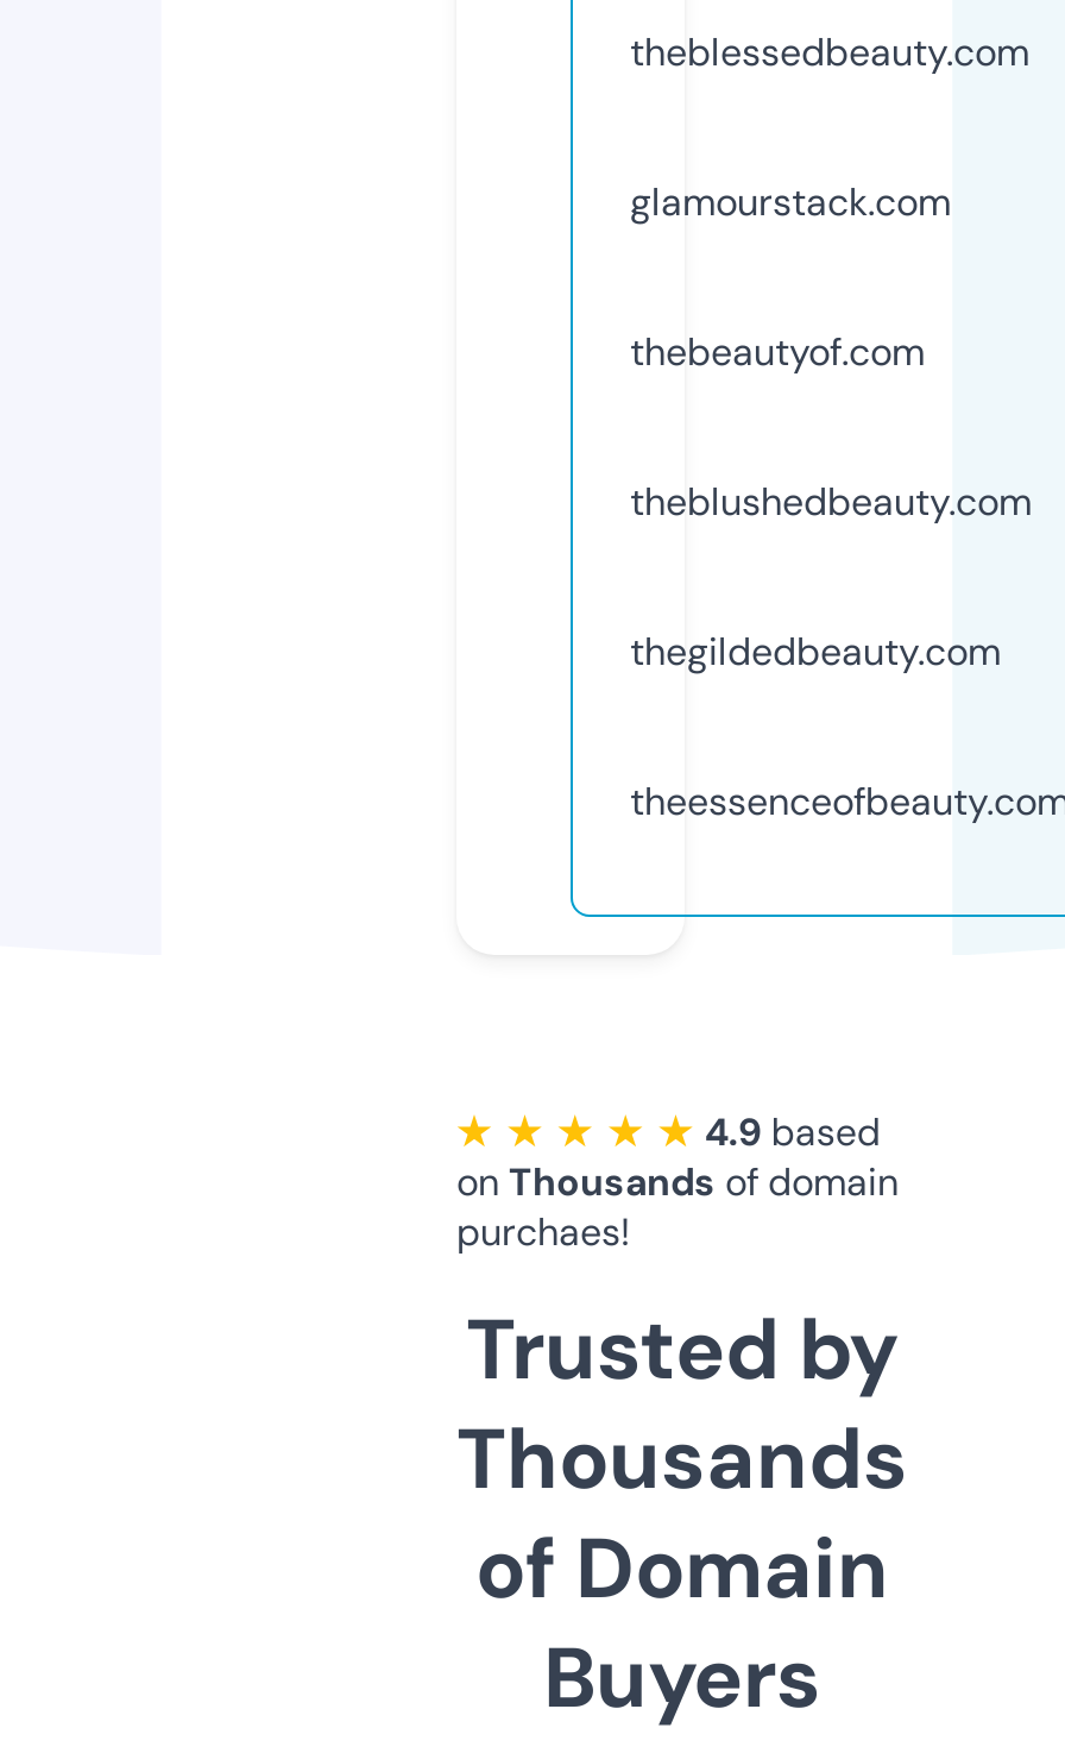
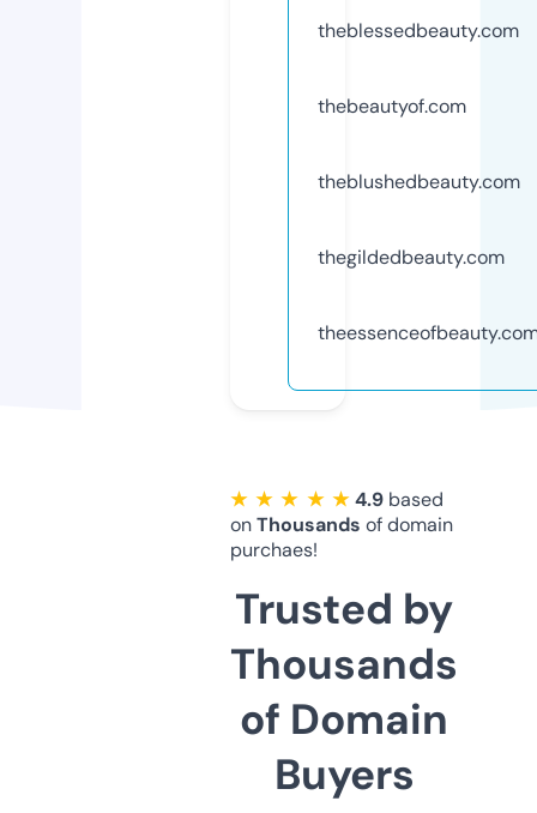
- glamourstack.com
